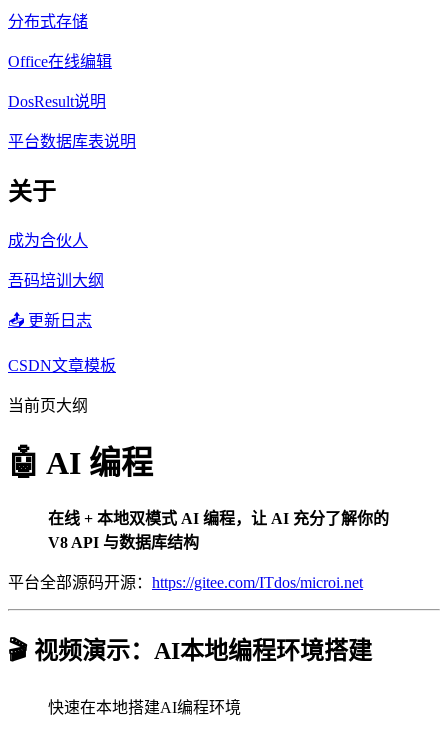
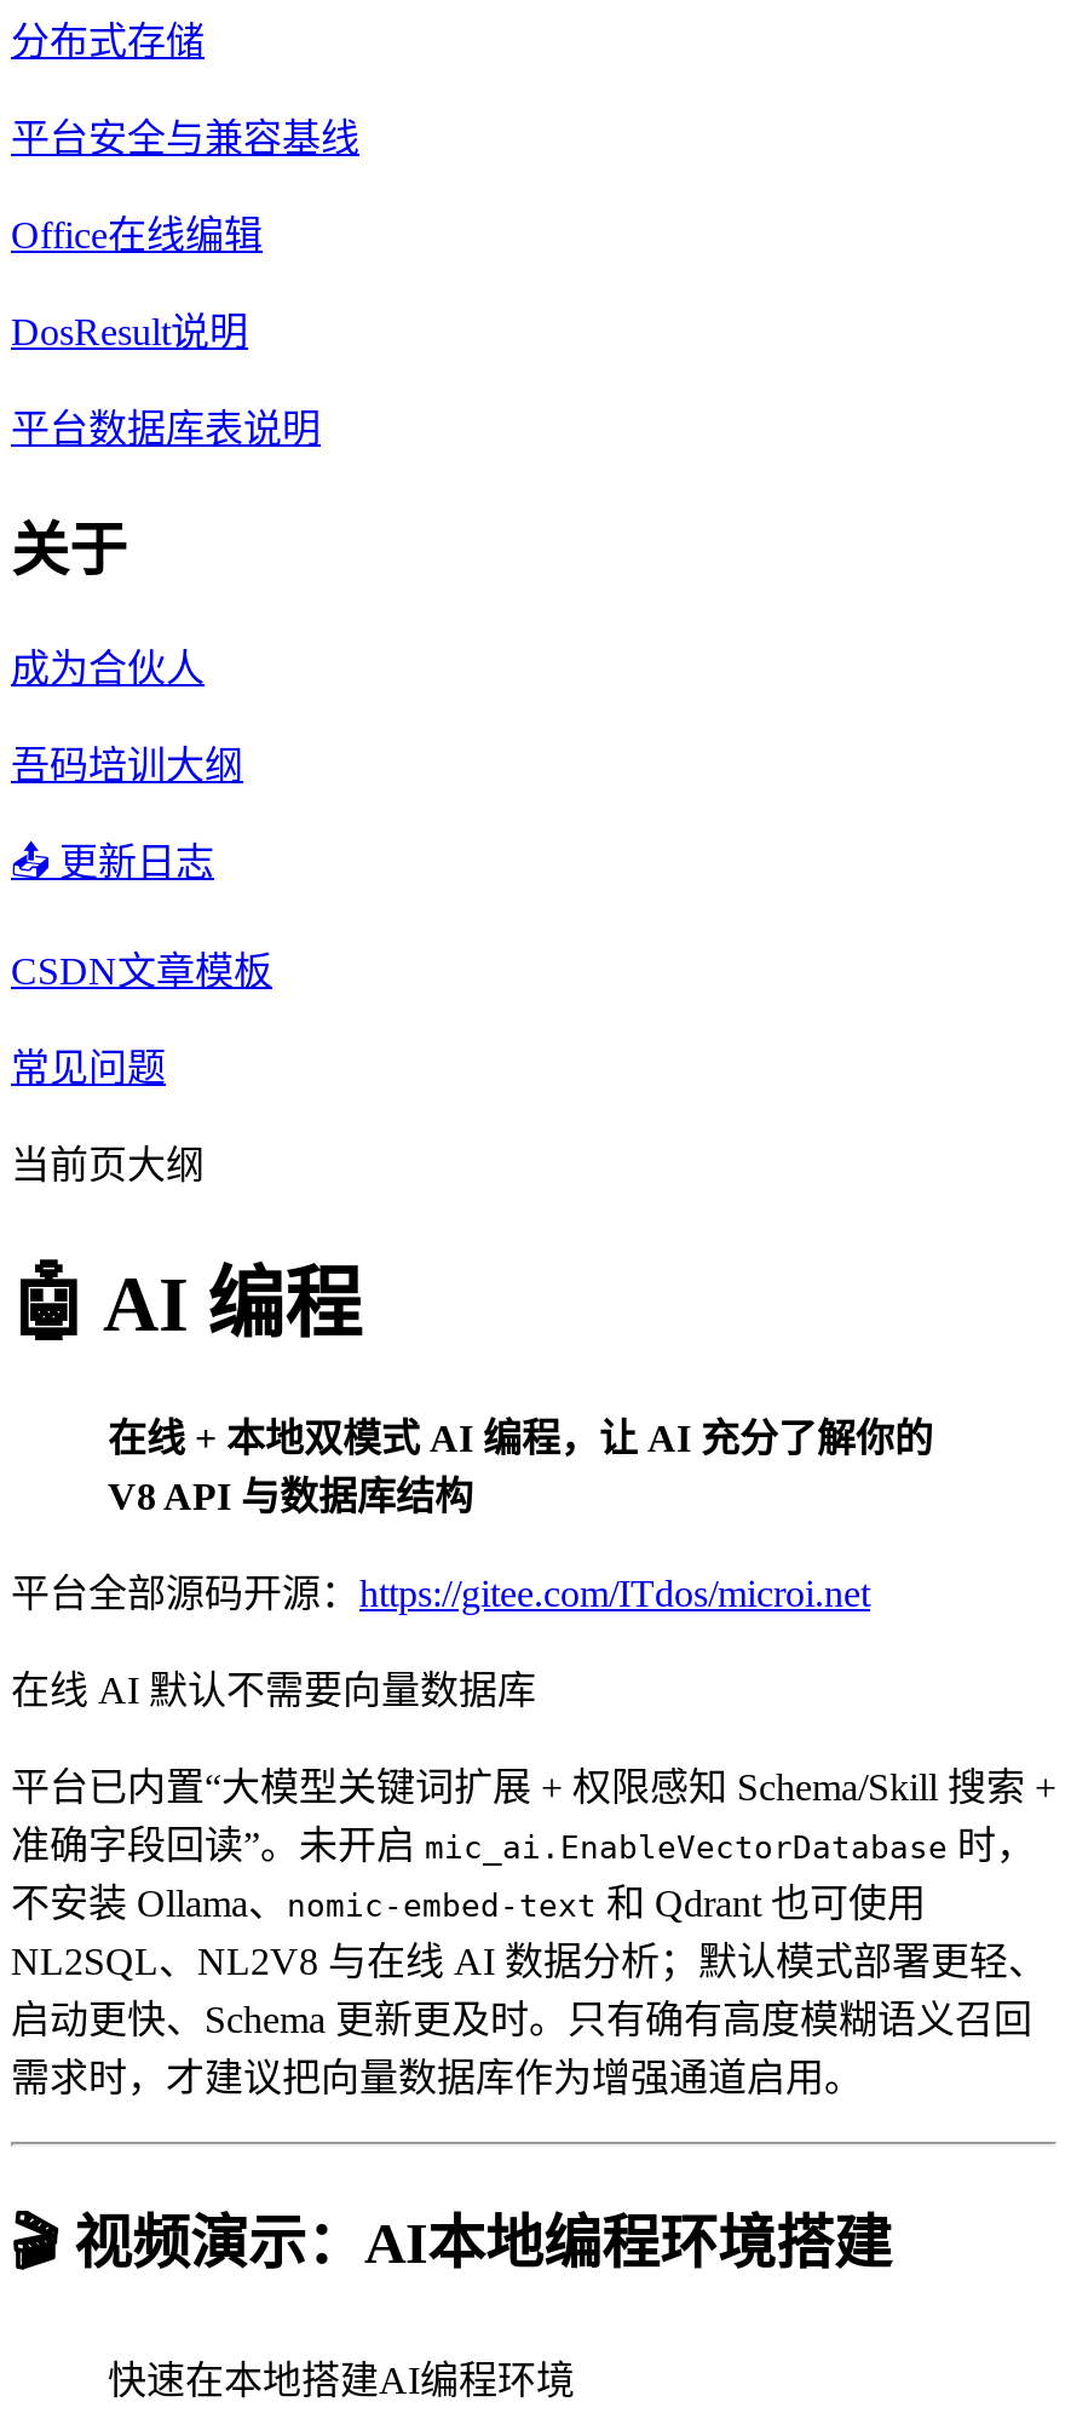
+ 平台安全与兼容基线

+ 常见问题

+ 在线 AI 默认不需要向量数据库
+ 平台已内置“大模型关键词扩展 + 权限感知 Schema/Skill 搜索 +
+ 准确字段回读”。未开启mic_ai.EnableVectorDatabase时，
+ 不安装 Ollama、nomic-embed-text和 Qdrant 也可使用
+ NL2SQL、NL2V8 与在线 AI 数据分析；默认模式部署更轻、
+ 启动更快、Schema 更新更及时。只有确有高度模糊语义召回
+ 需求时，才建议把向量数据库作为增强通道启用。
